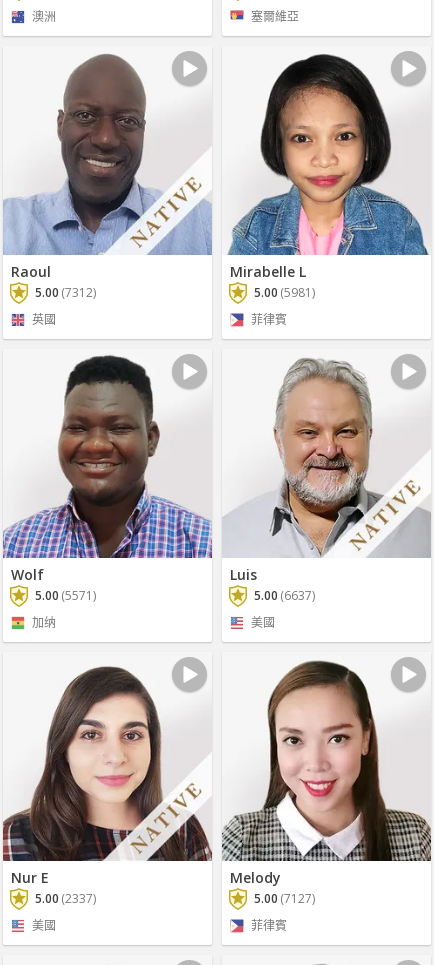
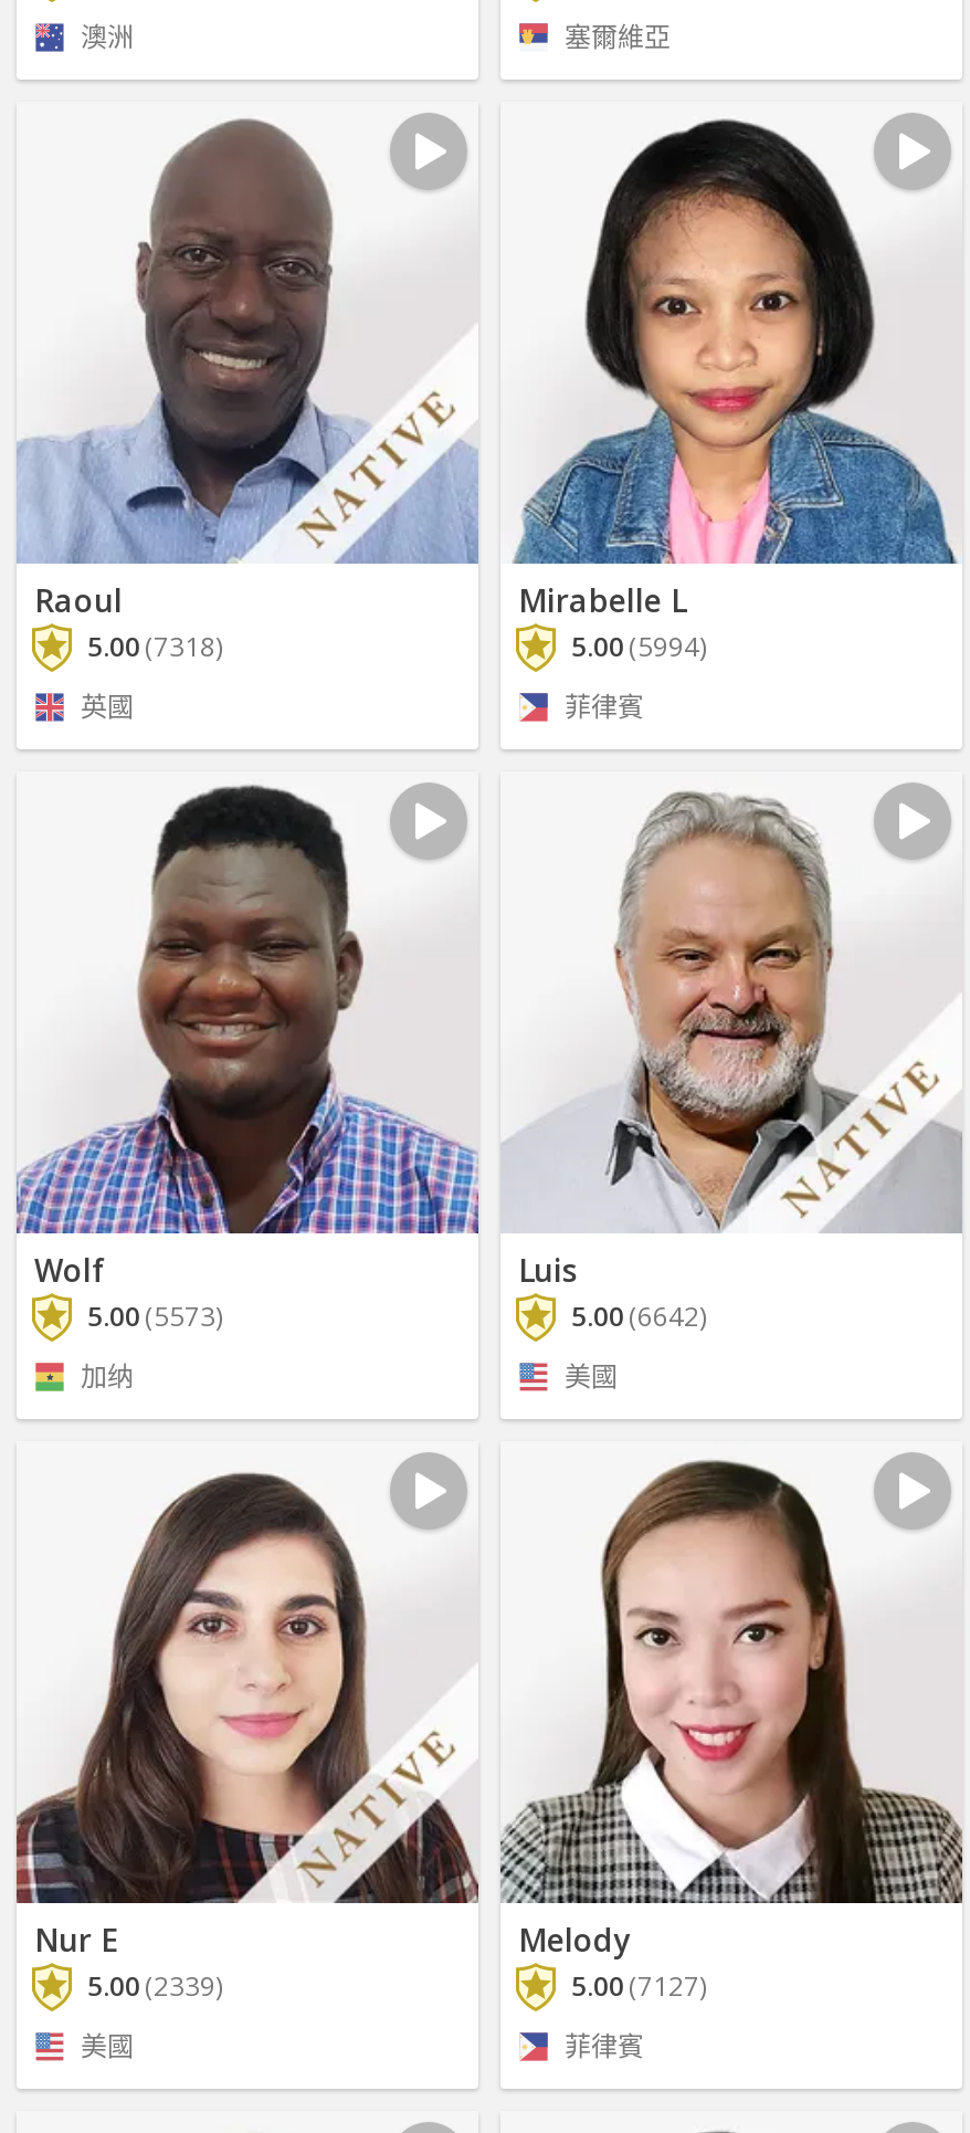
- 5.00 (7312)
+ 5.00 (7318)

- 5.00 (5981)
+ 5.00 (5994)

- 5.00 (5571)
+ 5.00 (5573)

- 5.00 (6637)
+ 5.00 (6642)

- 5.00 (2337)
+ 5.00 (2339)
